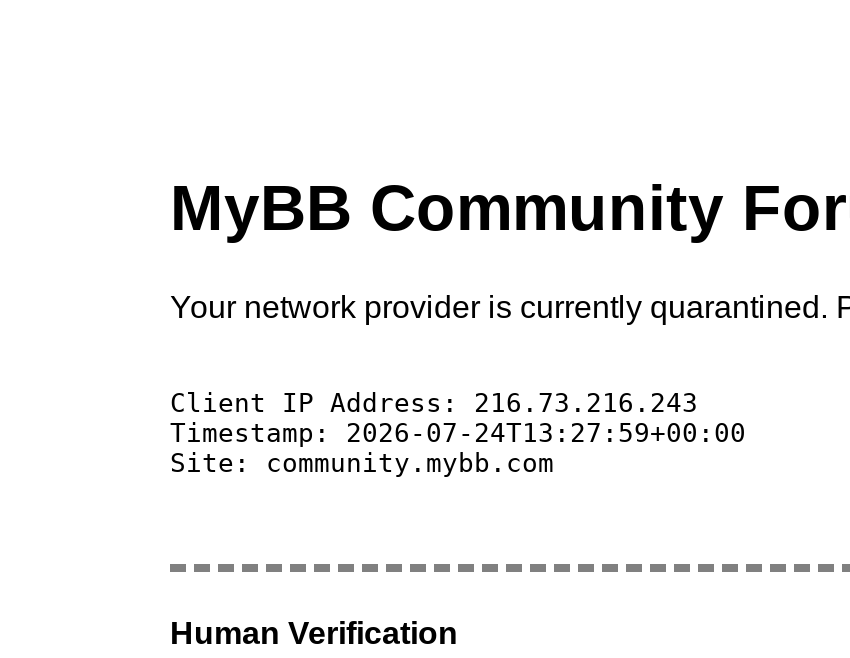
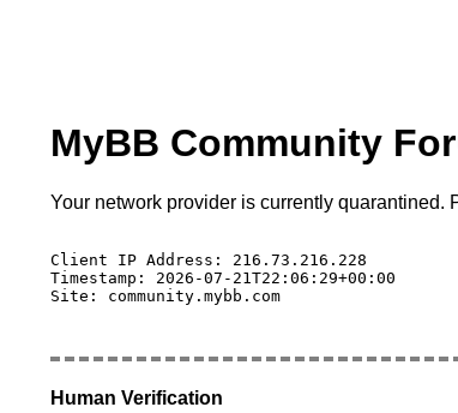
- Client IP Address: 216.73.216.243
+ Client IP Address: 216.73.216.228

- Timestamp: 2026-07-24T13:27:59+00:00
+ Timestamp: 2026-07-21T22:06:29+00:00
